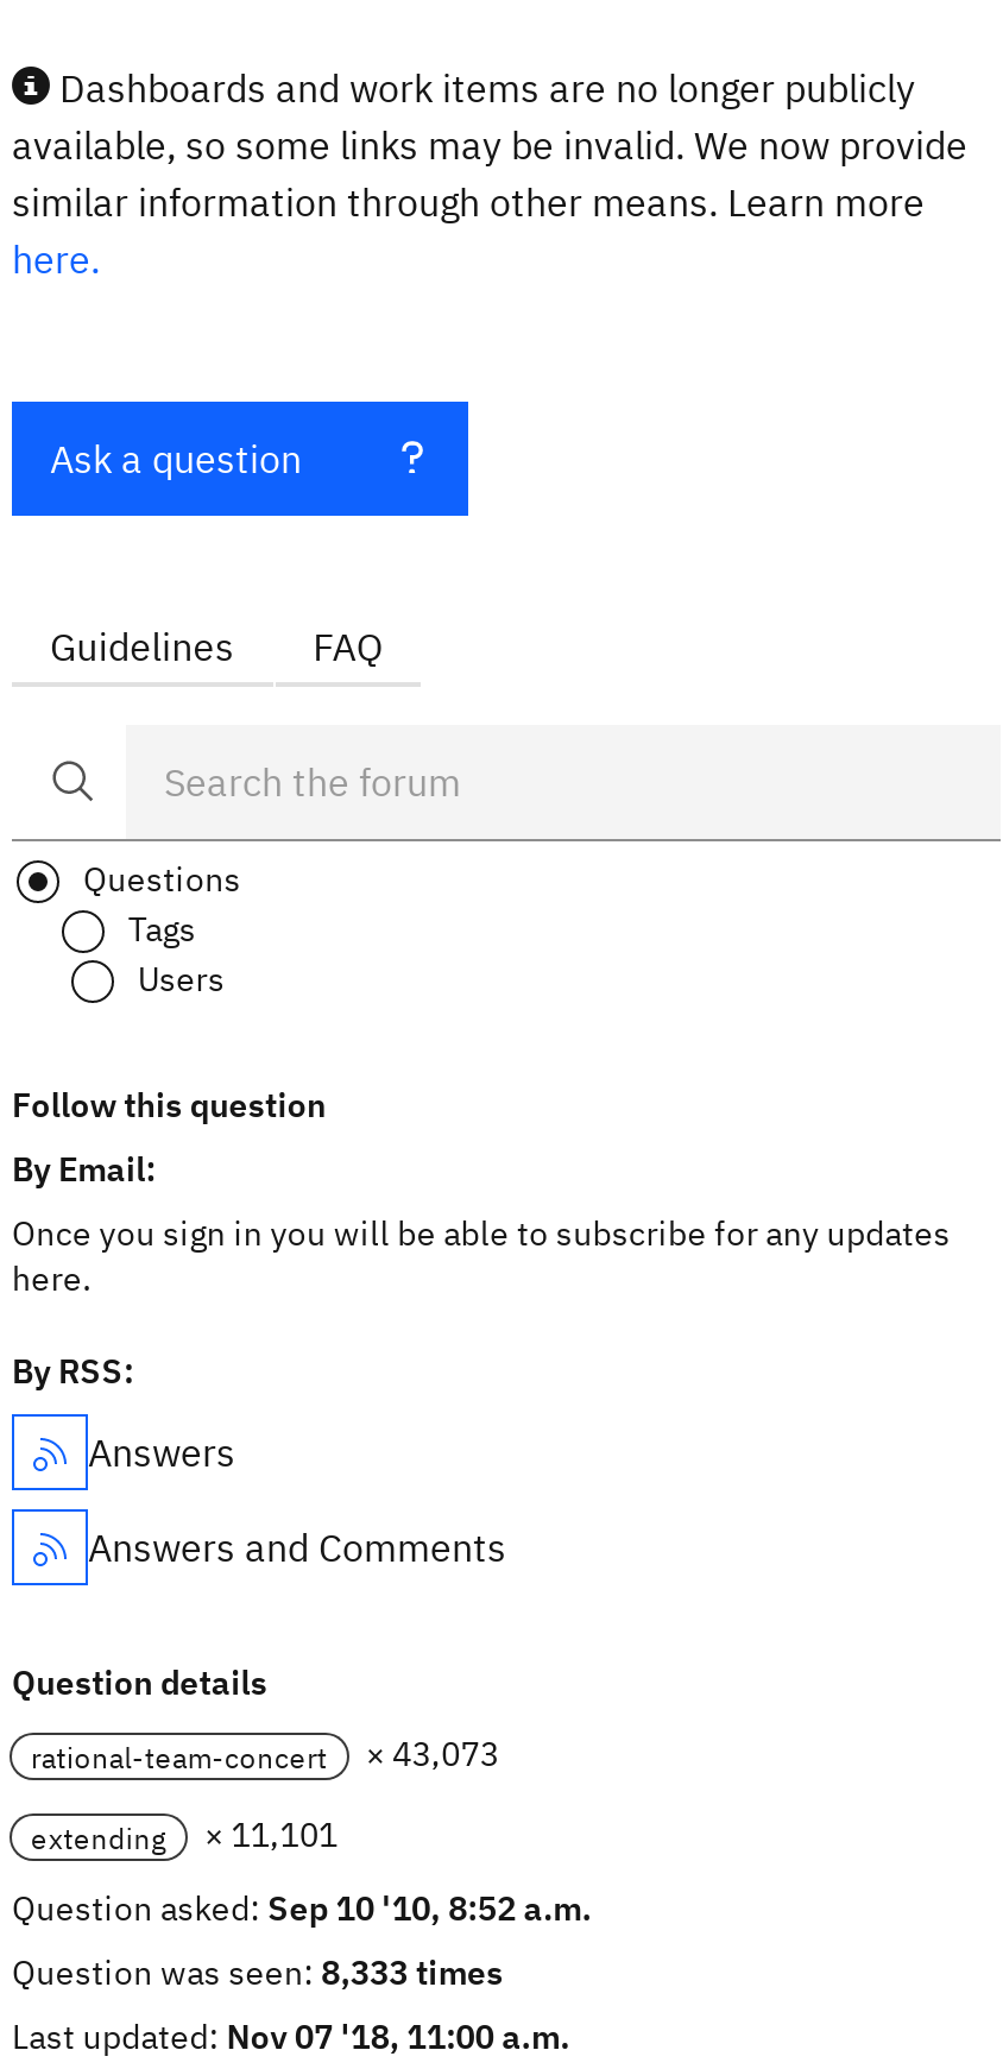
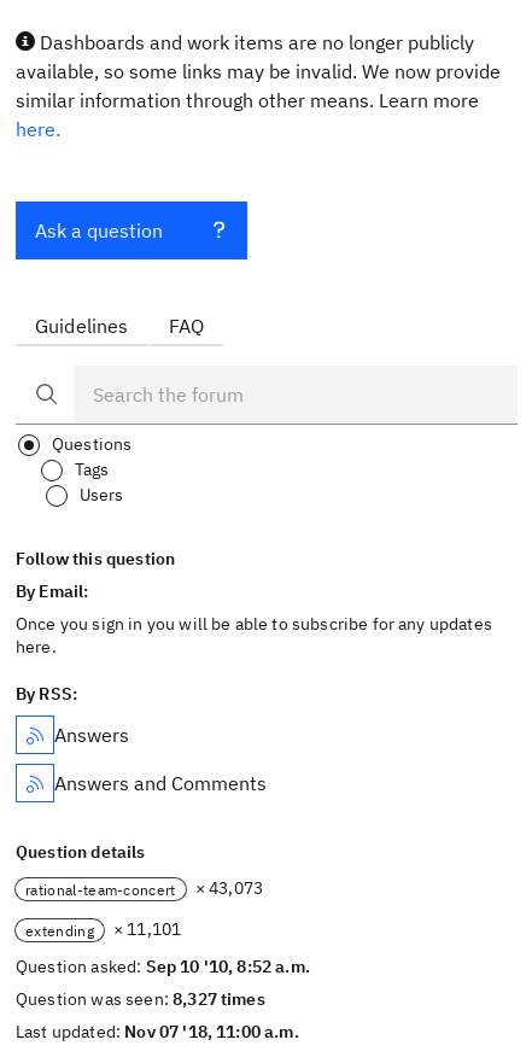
- Question was seen: 8,333 times
+ Question was seen: 8,327 times
